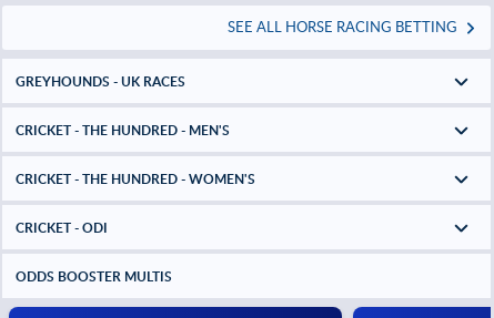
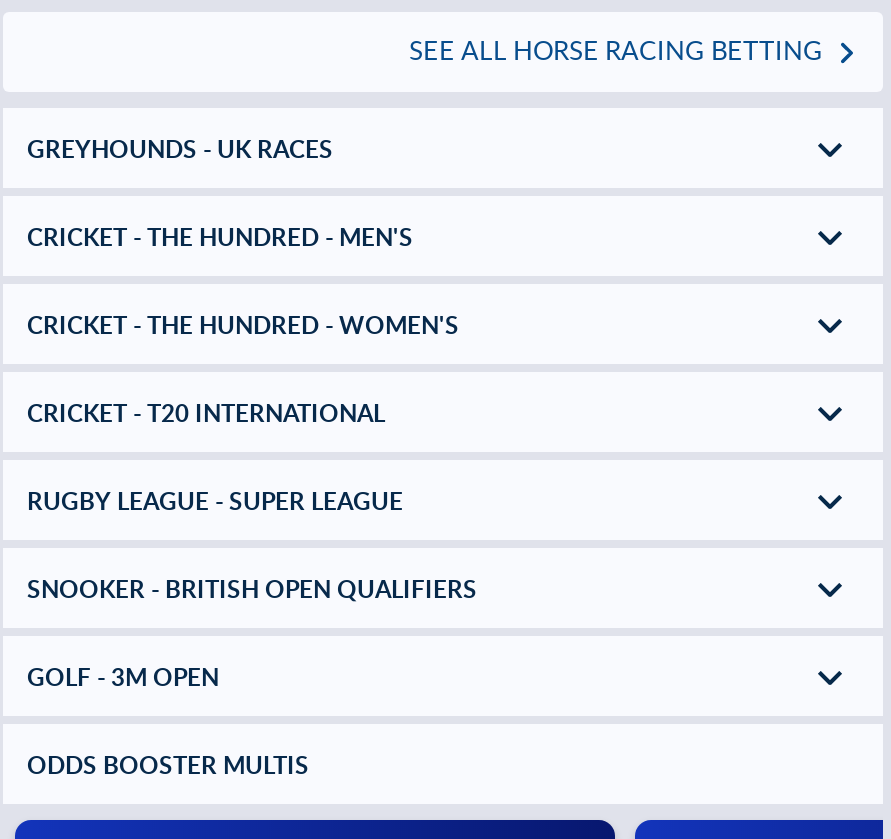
- CRICKET - ODI
+ CRICKET - T20 INTERNATIONAL
+ RUGBY LEAGUE - SUPER LEAGUE
+ SNOOKER - BRITISH OPEN QUALIFIERS
+ GOLF - 3M OPEN
